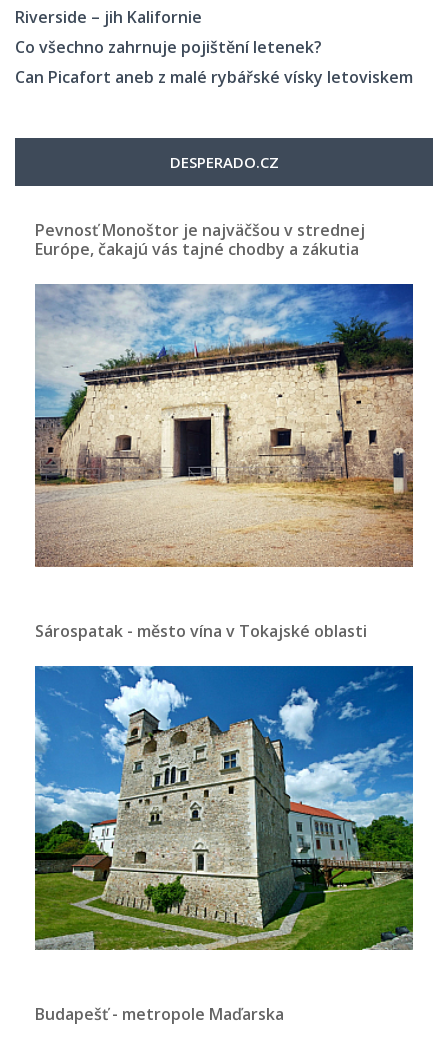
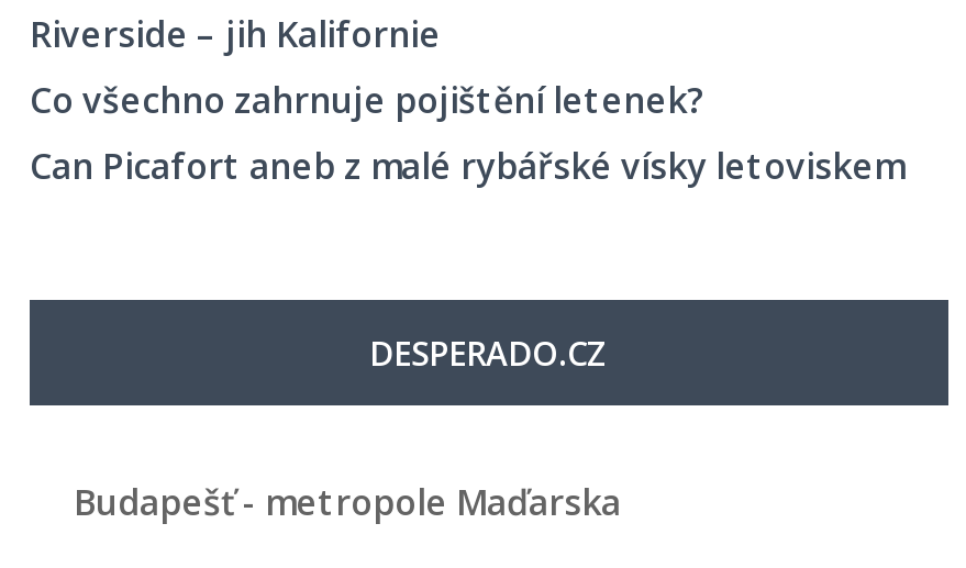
- Pevnosť Monoštor je najväčšou v strednej
- Európe, čakajú vás tajné chodby a zákutia

- [image]

- Sárospatak - město vína v Tokajské oblasti

- [image]
